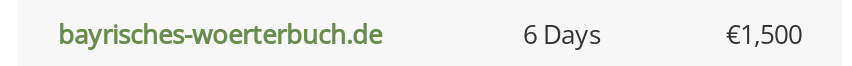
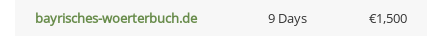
- 6 Days
+ 9 Days
